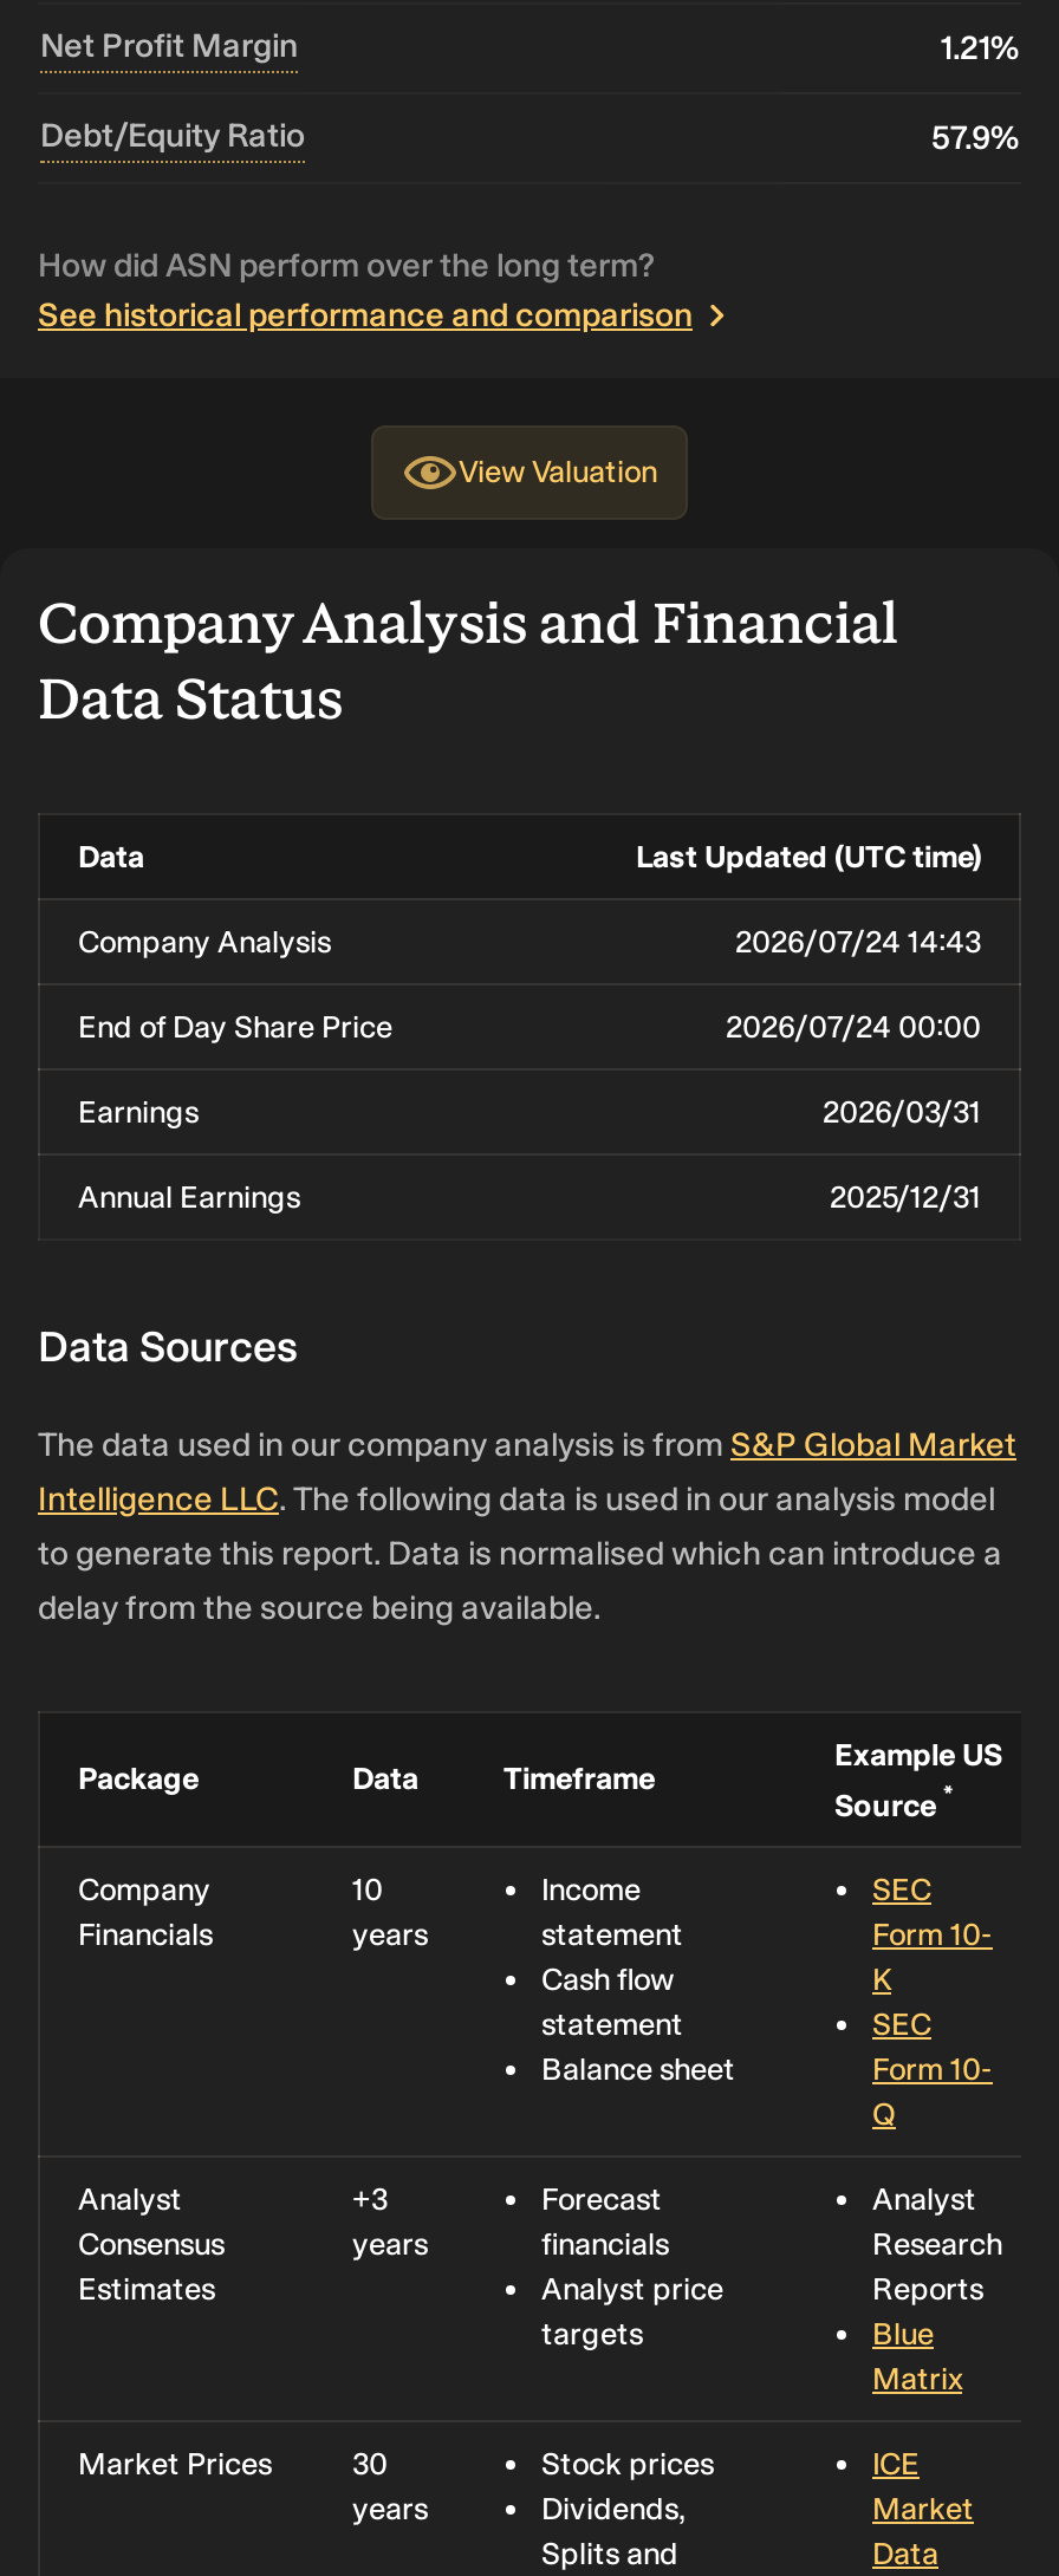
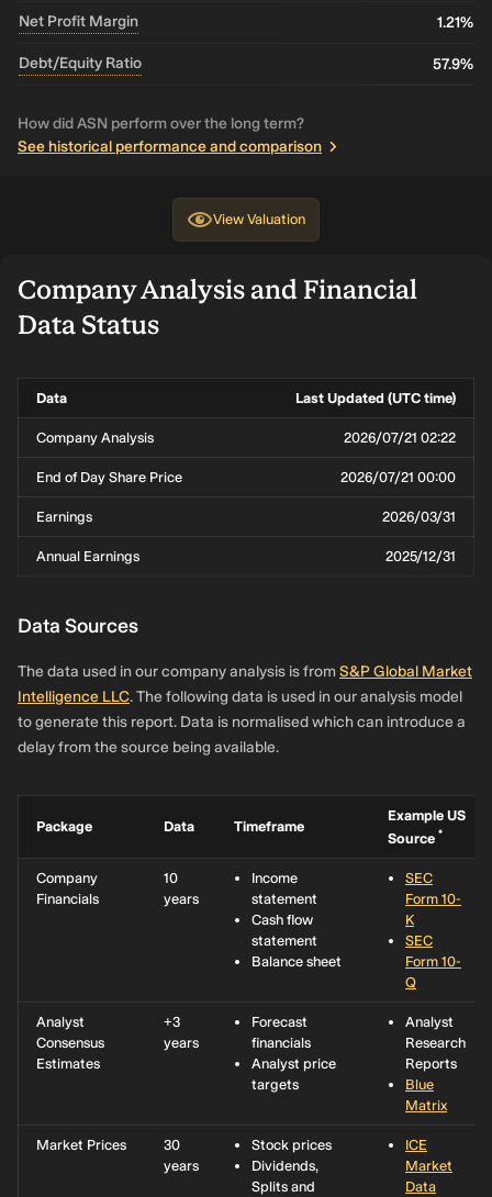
- 2026/07/24 14:43
+ 2026/07/21 02:22

- 2026/07/24 00:00
+ 2026/07/21 00:00
